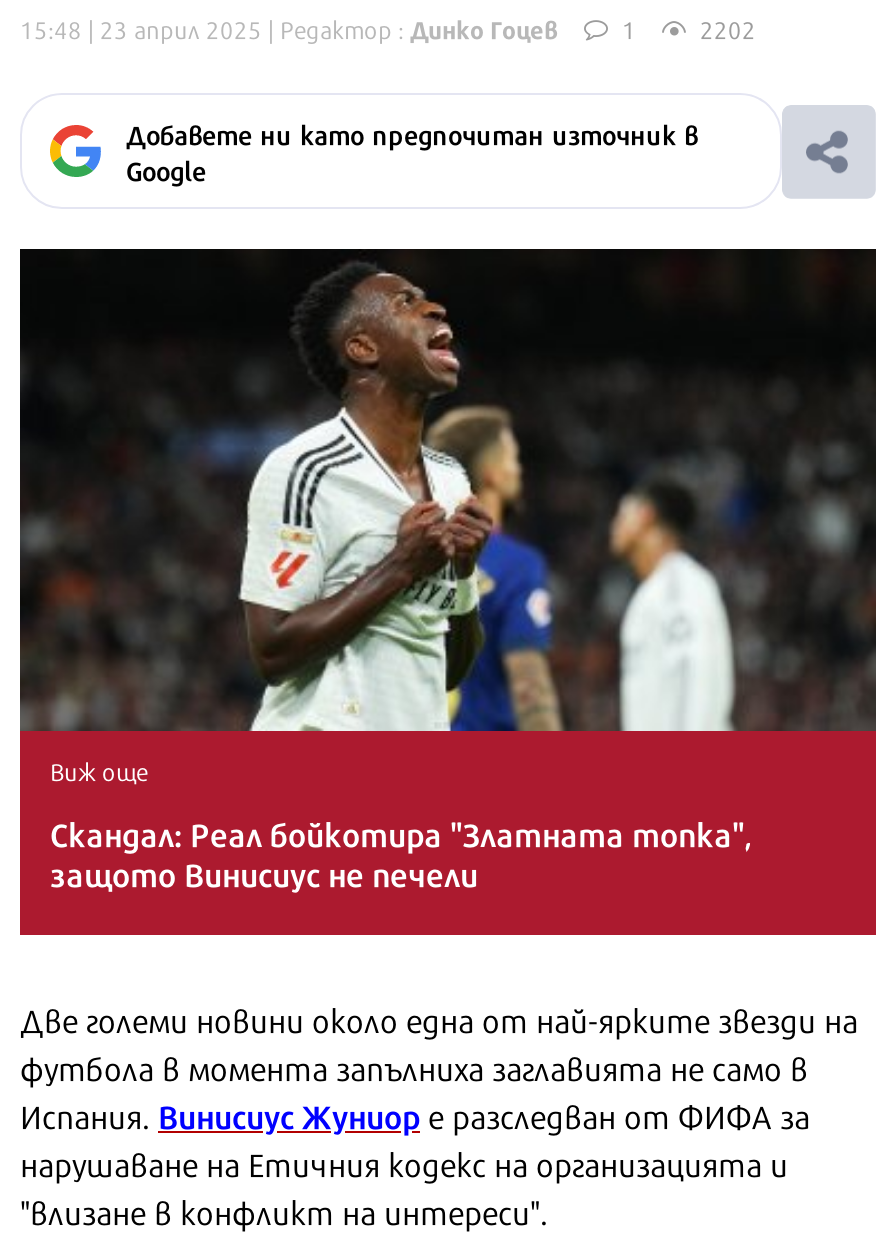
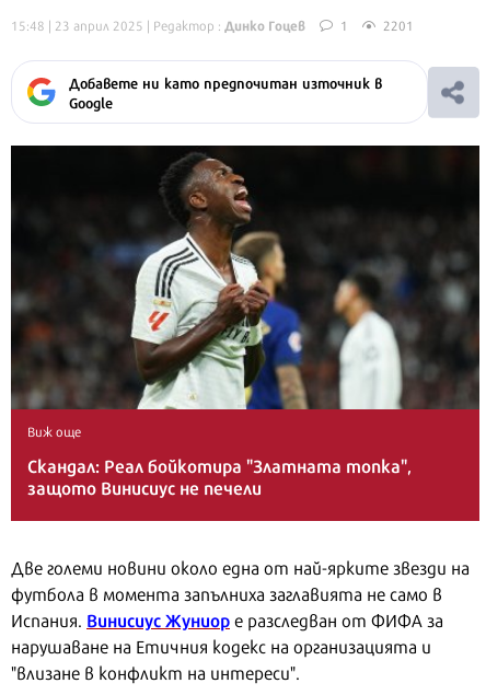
- 2202
+ 2201
